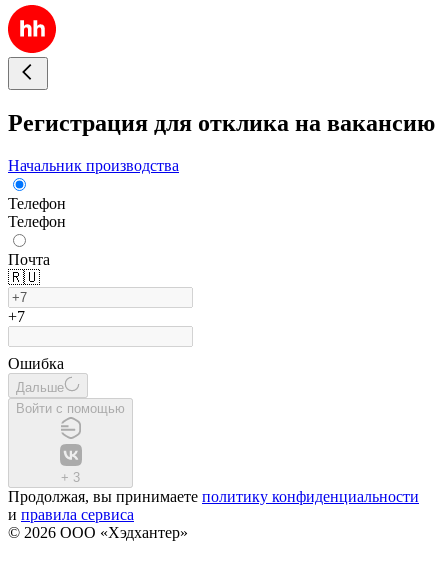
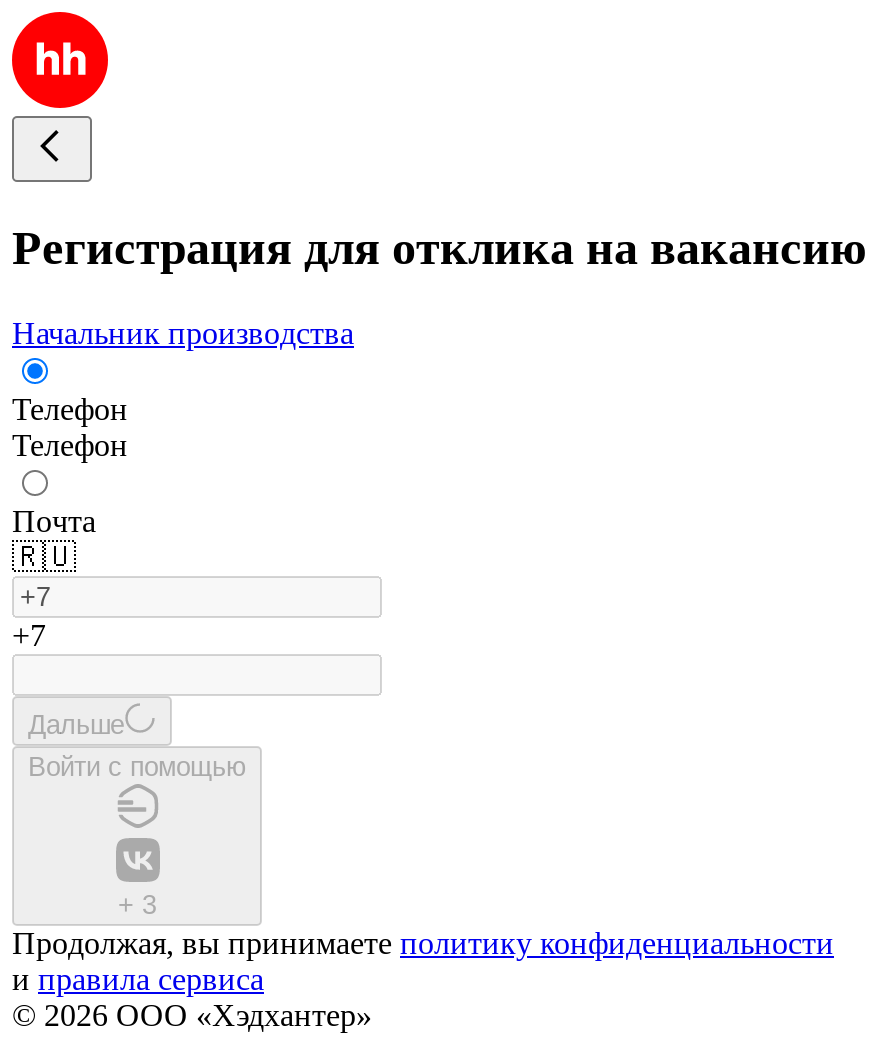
- Ошибка
